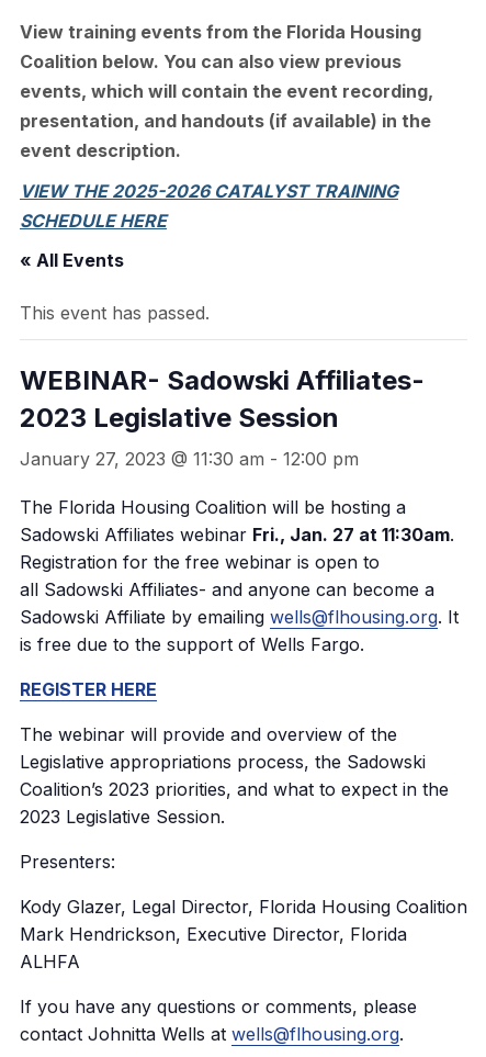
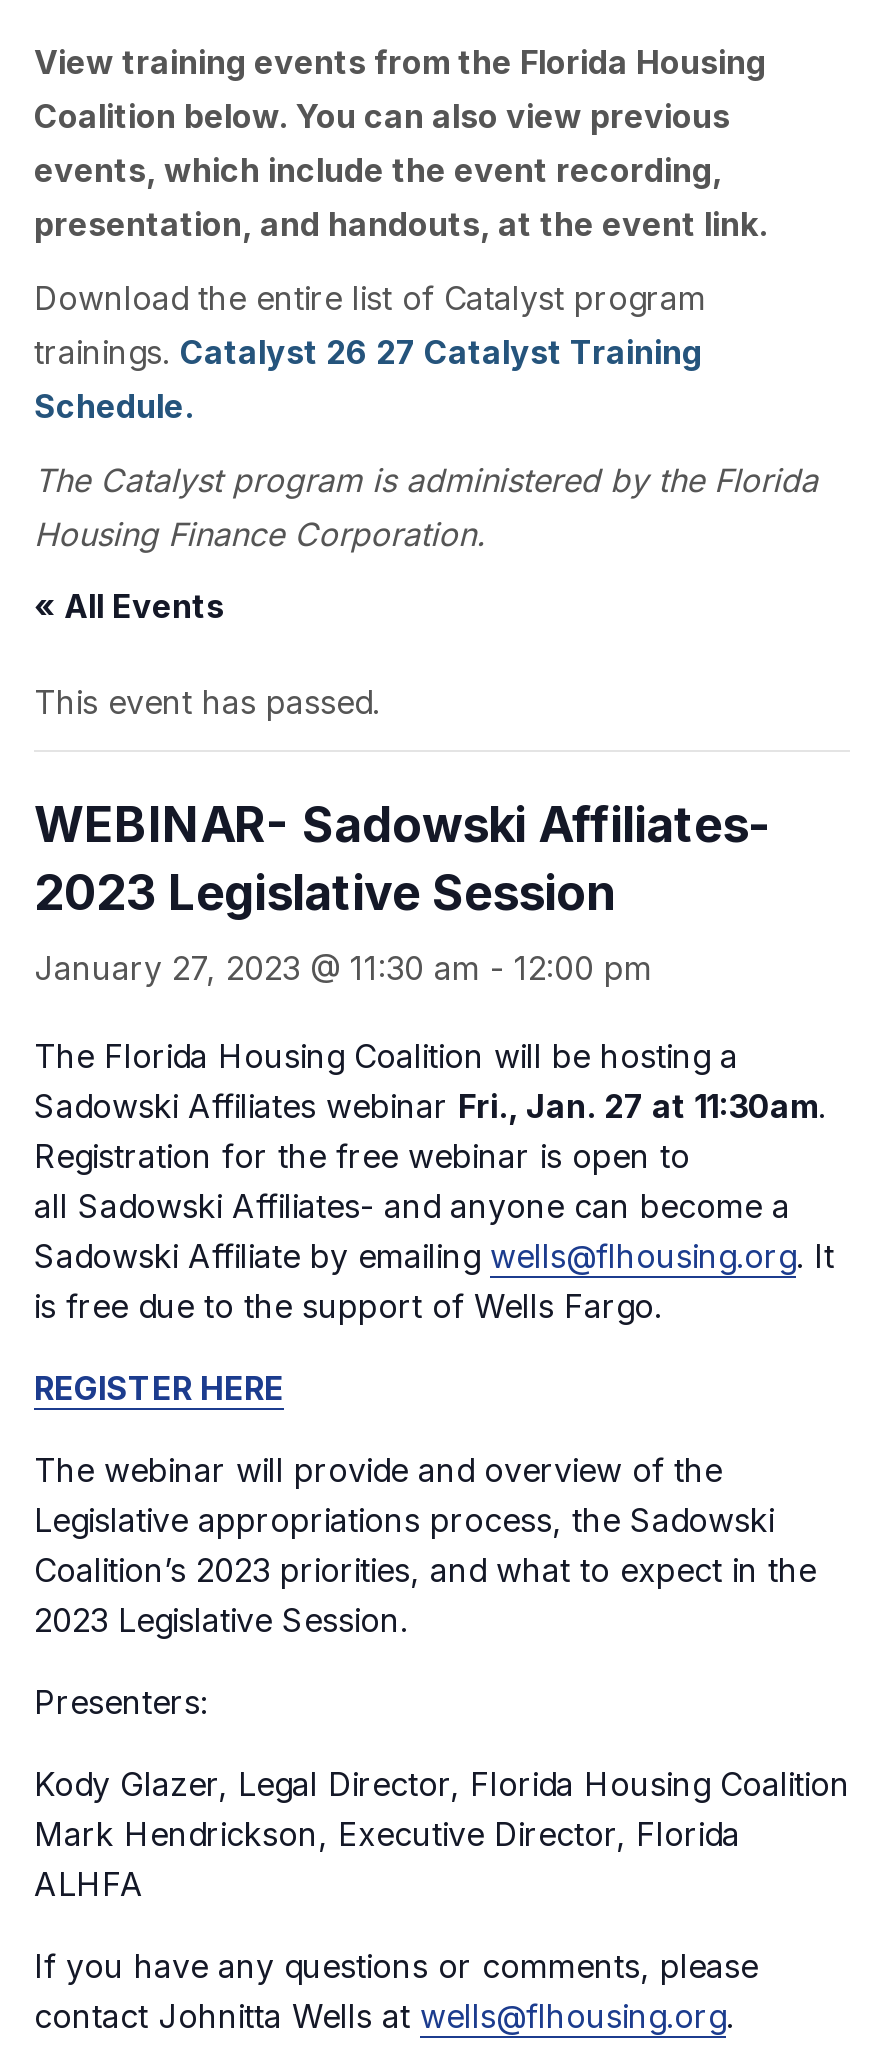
- events, which will contain the event recording,
- presentation, and handouts (if available) in the
- event description.
- VIEW THE 2025-2026 CATALYST TRAINING
- SCHEDULE HERE
+ events, which include the event recording,
+ presentation, and handouts, at the event link.
+ Download the entire list of Catalyst program
+ trainings. Catalyst 26 27 Catalyst Training
+ Schedule.
+ The Catalyst program is administered by the Florida
+ Housing Finance Corporation.
